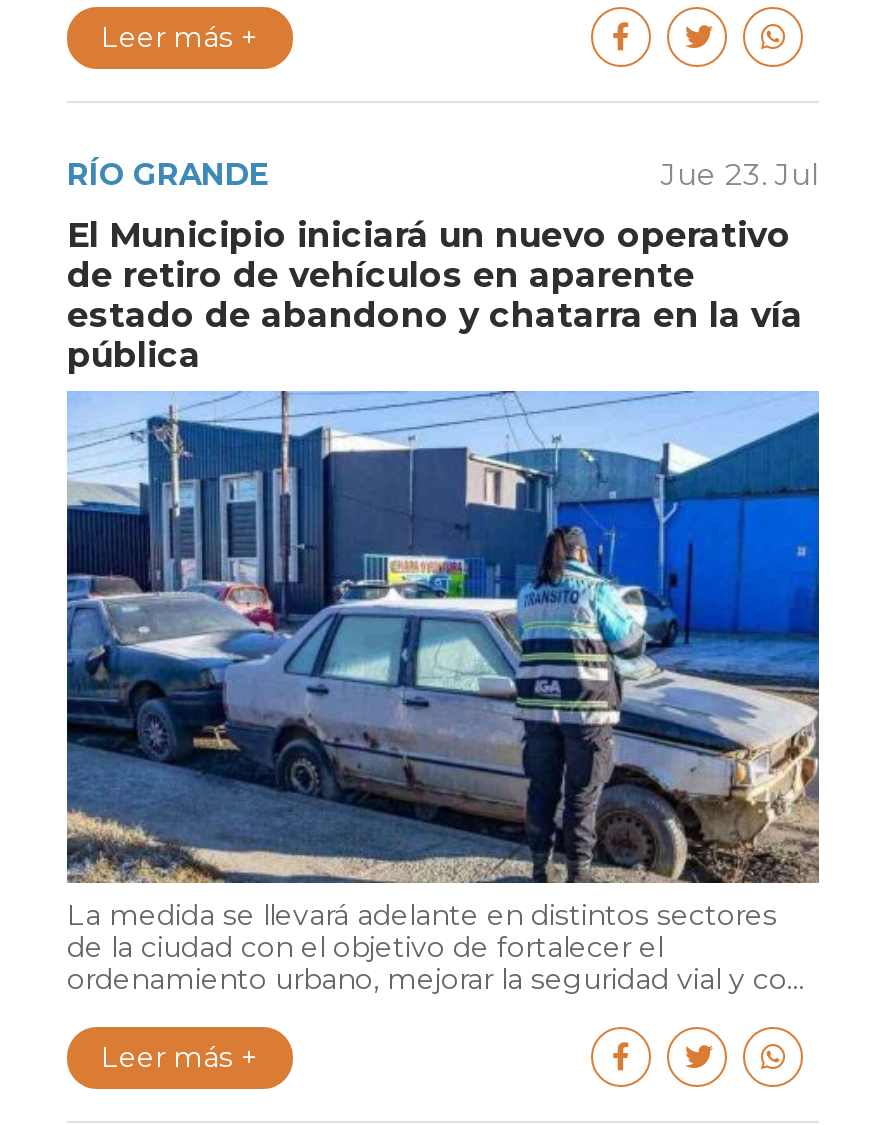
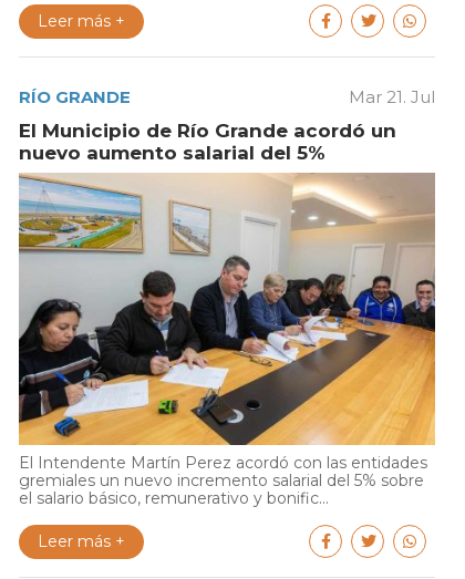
- Jue 23. Jul
+ Mar 21. Jul

- El Municipio iniciará un nuevo operativo
- de retiro de vehículos en aparente
- estado de abandono y chatarra en la vía
- pública
+ El Municipio de Río Grande acordó un
+ nuevo aumento salarial del 5%

- [image]
+ [image]

- La medida se llevará adelante en distintos sectores
- de la ciudad con el objetivo de fortalecer el
- ordenamiento urbano, mejorar la seguridad vial y co...
+ El Intendente Martín Perez acordó con las entidades
+ gremiales un nuevo incremento salarial del 5% sobre
+ el salario básico, remunerativo y bonific...
